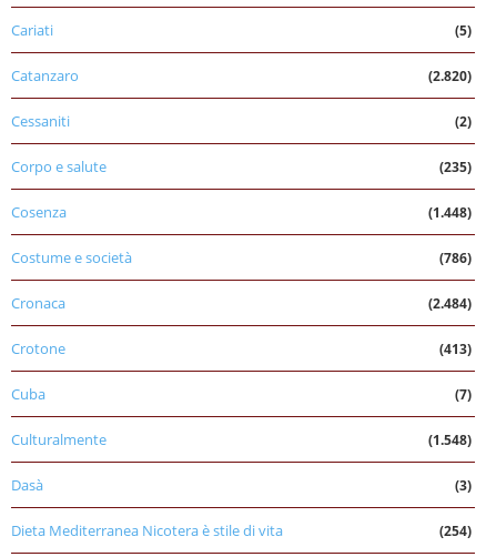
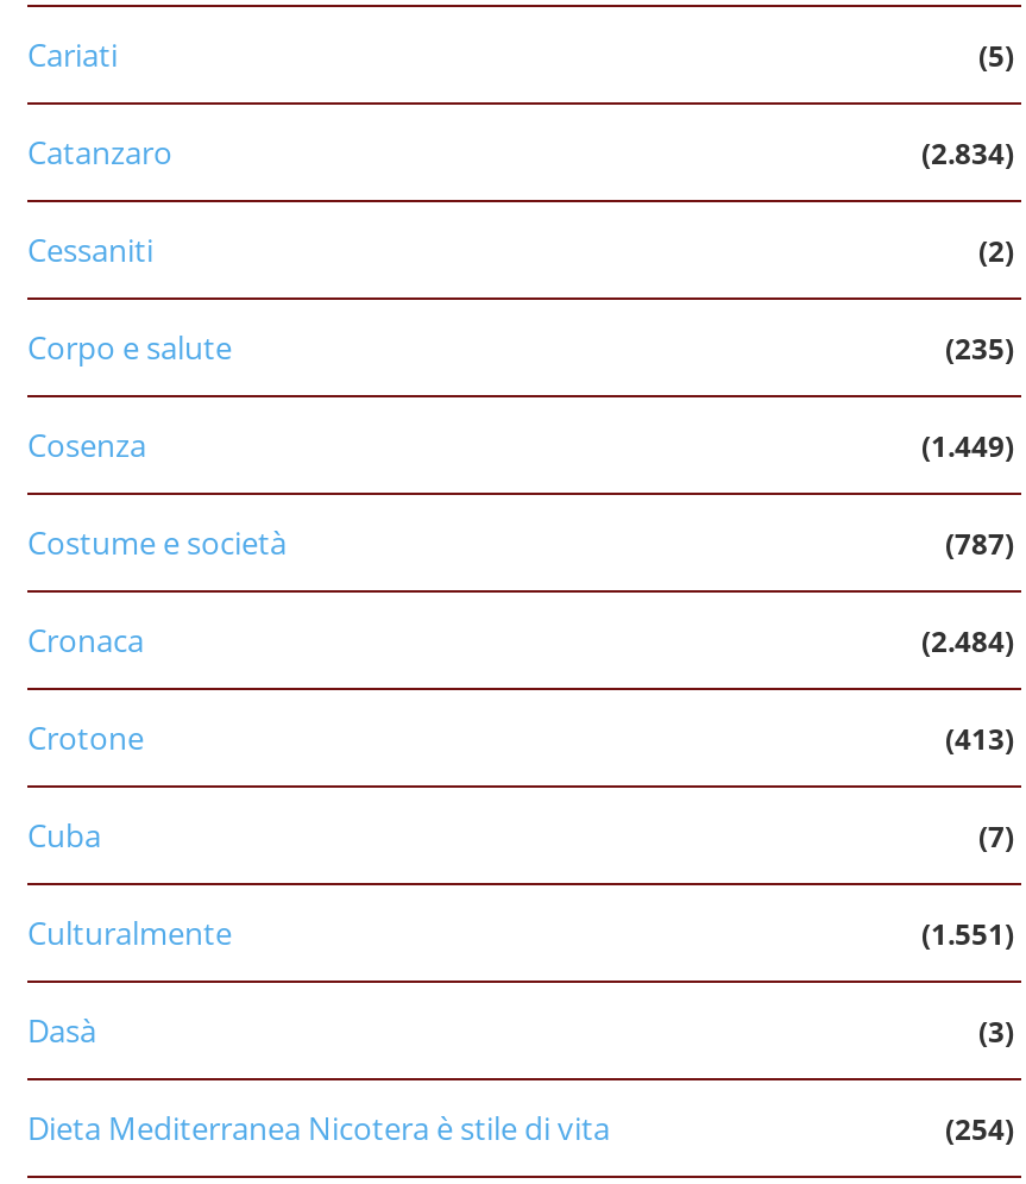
- (2.820)
+ (2.834)

- (1.448)
+ (1.449)

- (786)
+ (787)

- (1.548)
+ (1.551)
